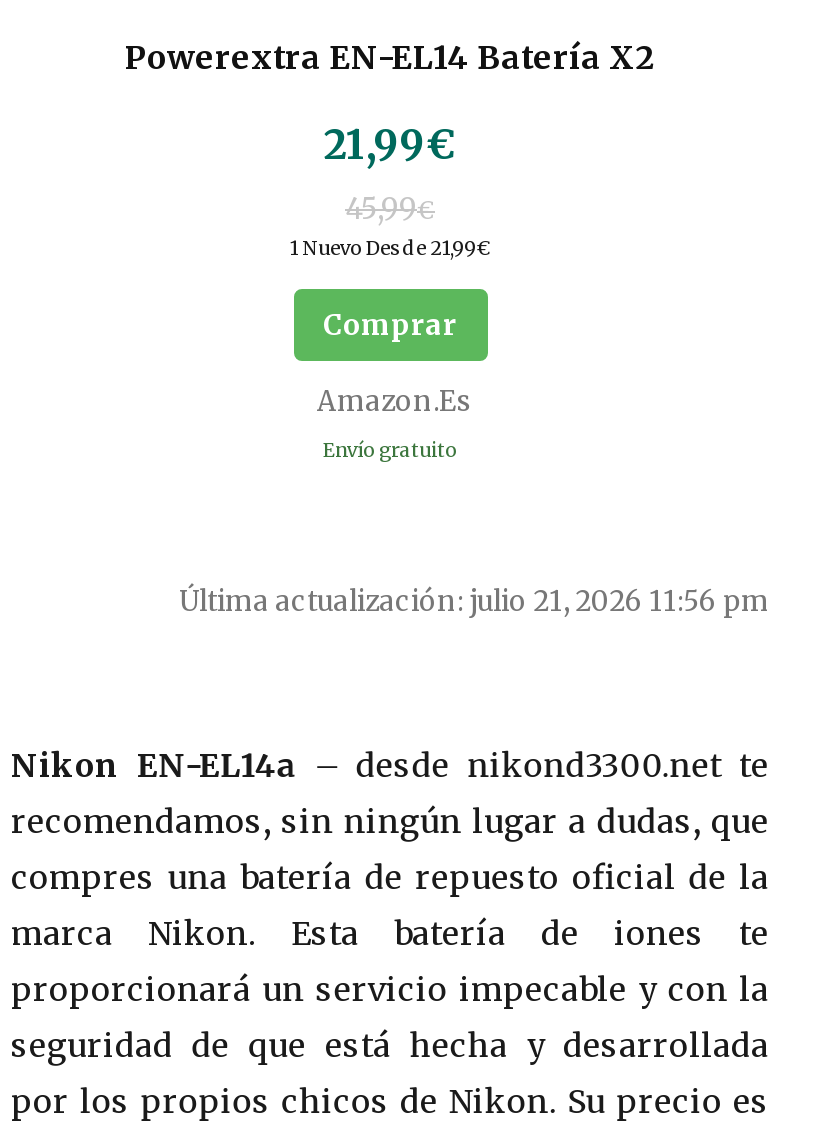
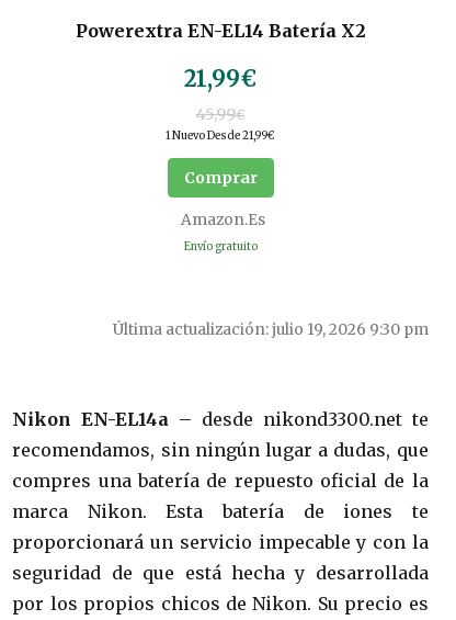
- Última actualización: julio 21, 2026 11:56 pm
+ Última actualización: julio 19, 2026 9:30 pm
